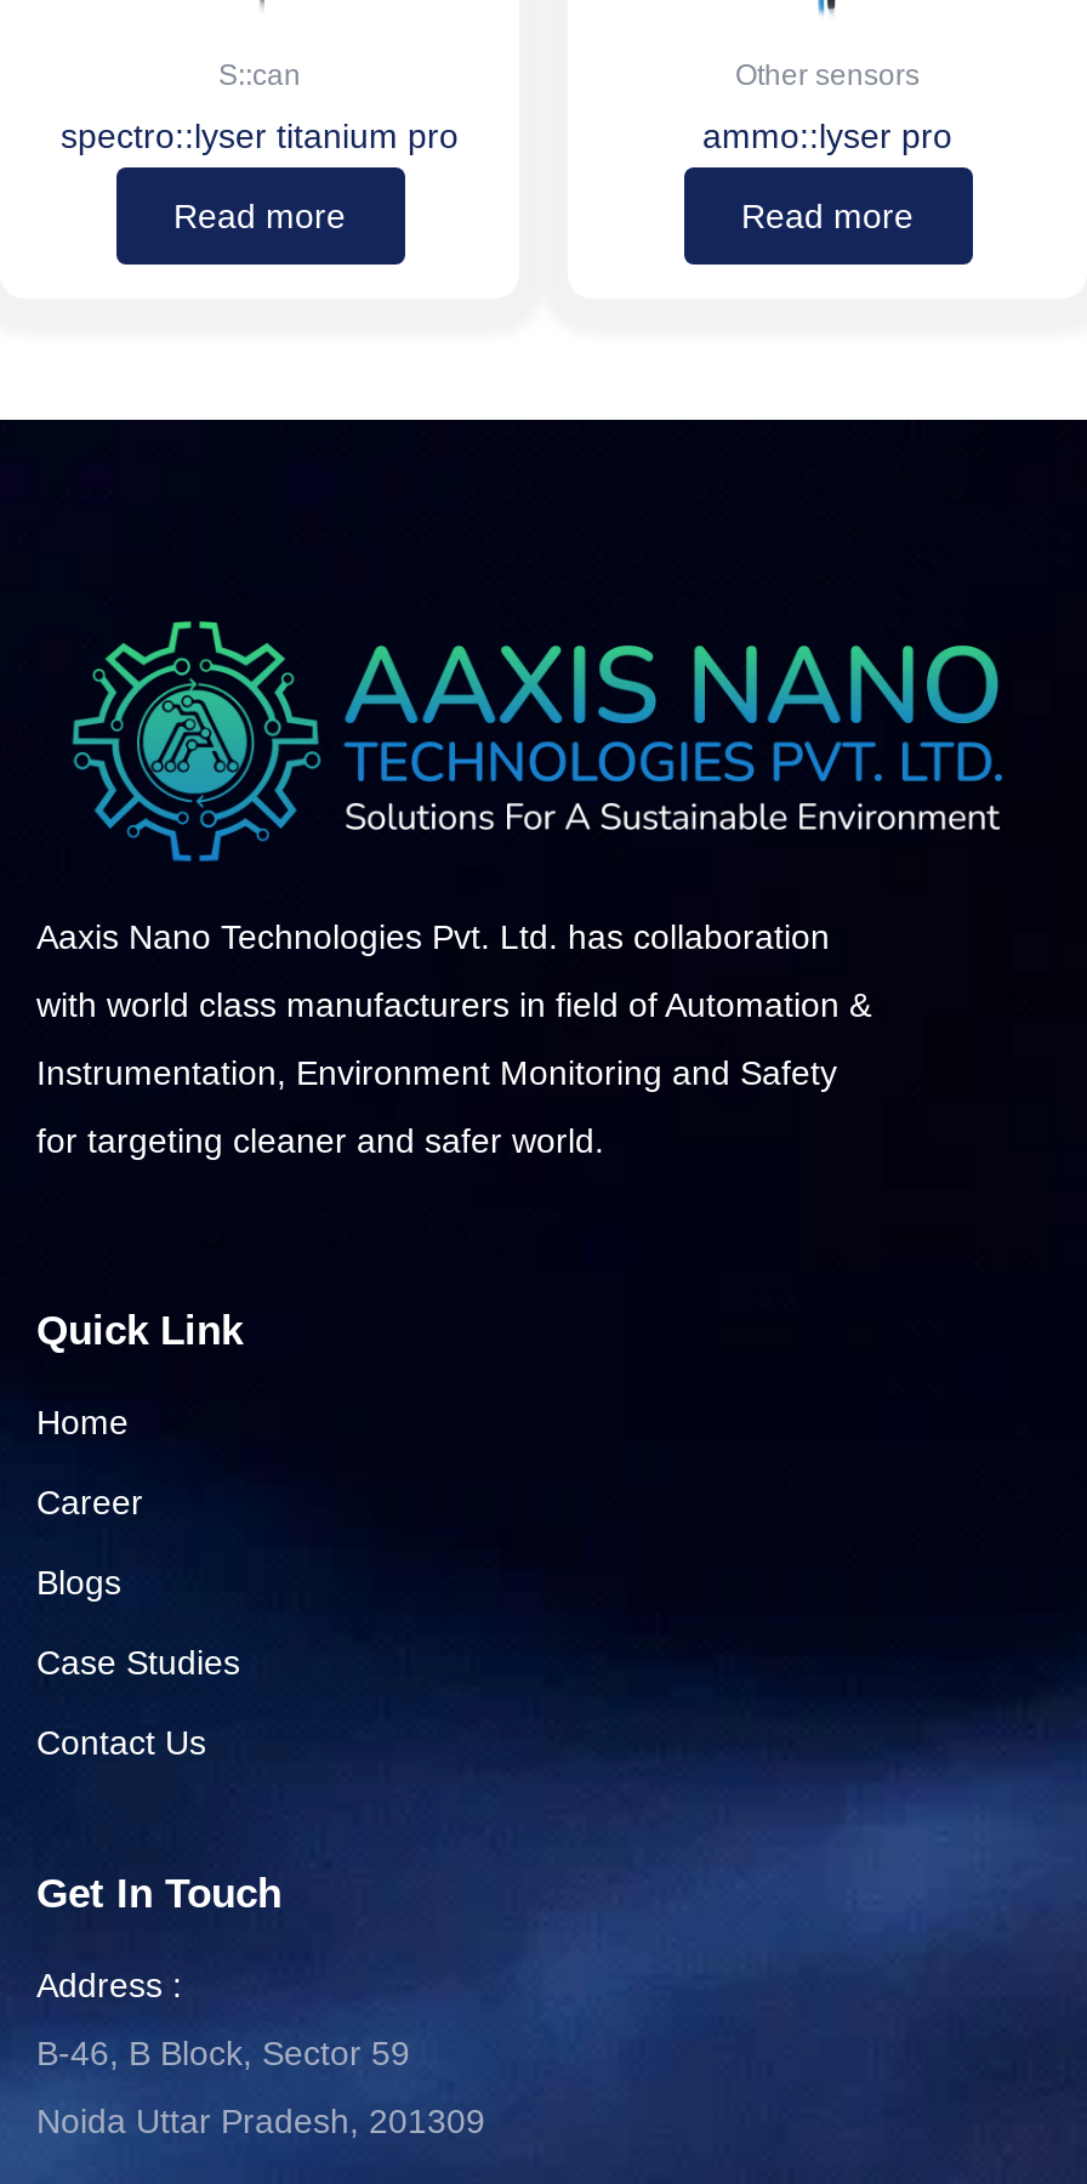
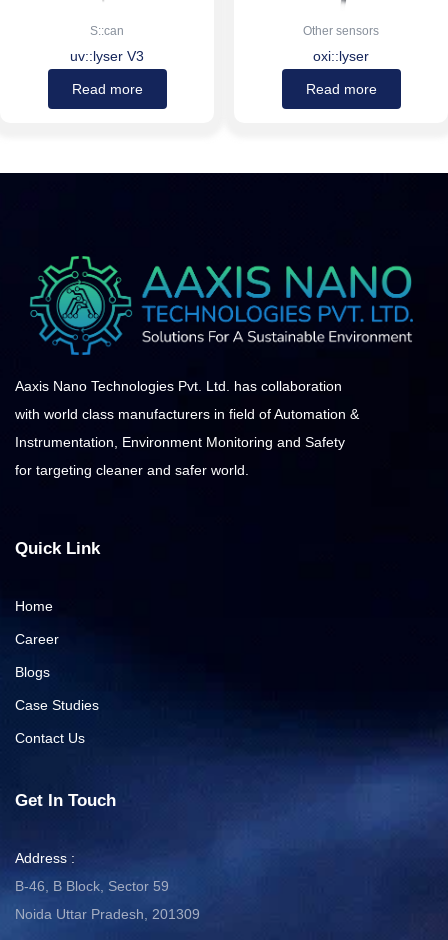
- spectro::lyser titanium pro
+ uv::lyser V3

- ammo::lyser pro
+ oxi::lyser
